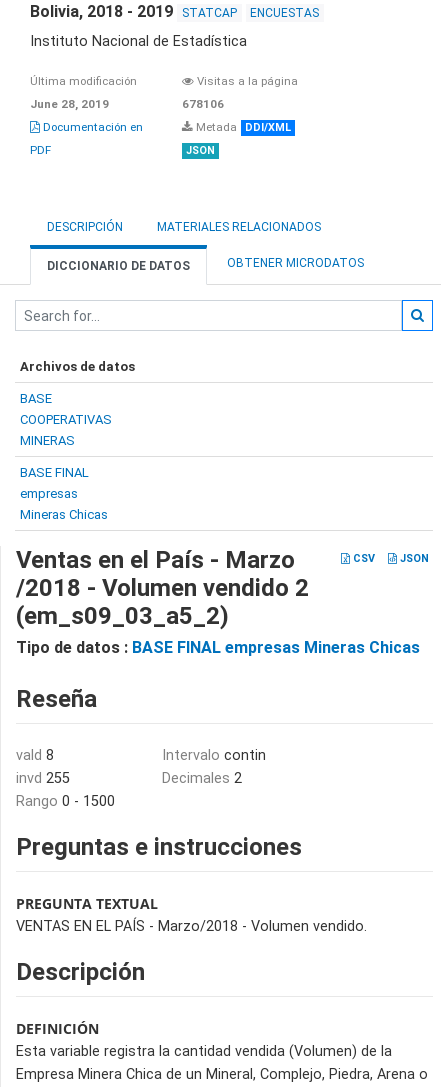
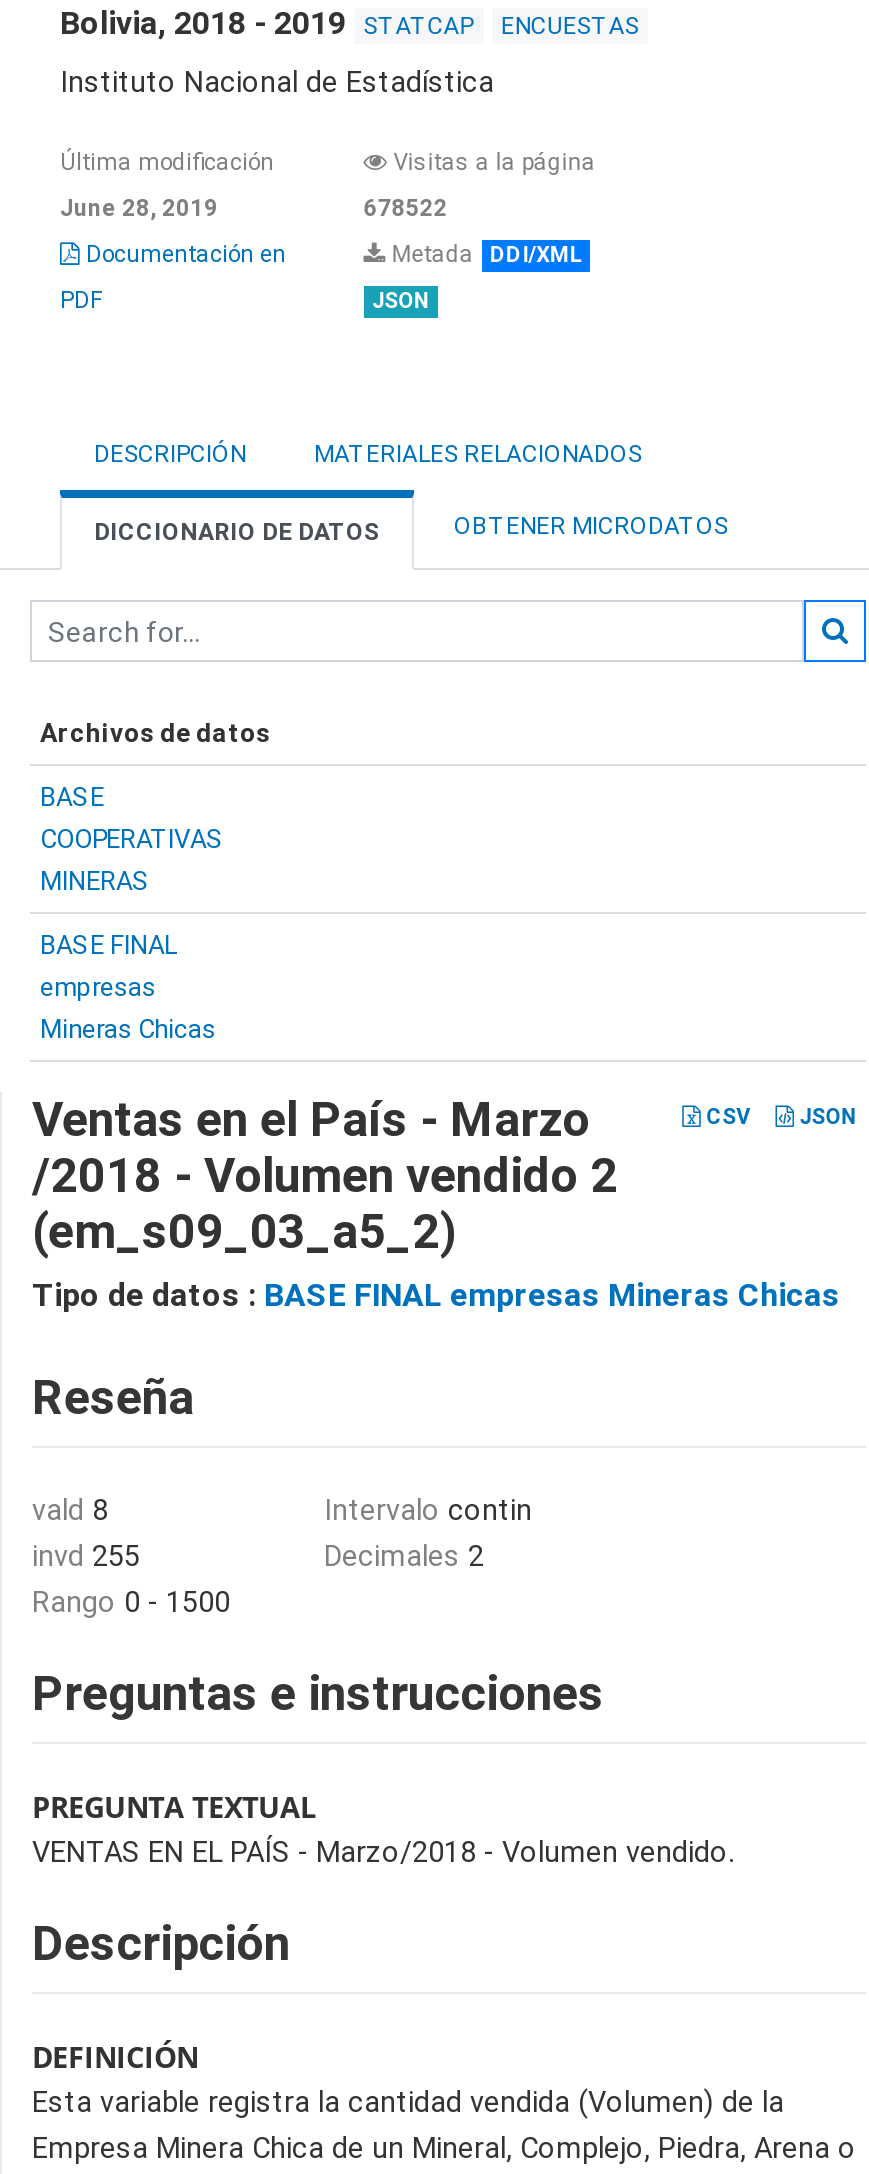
- 678106
+ 678522
